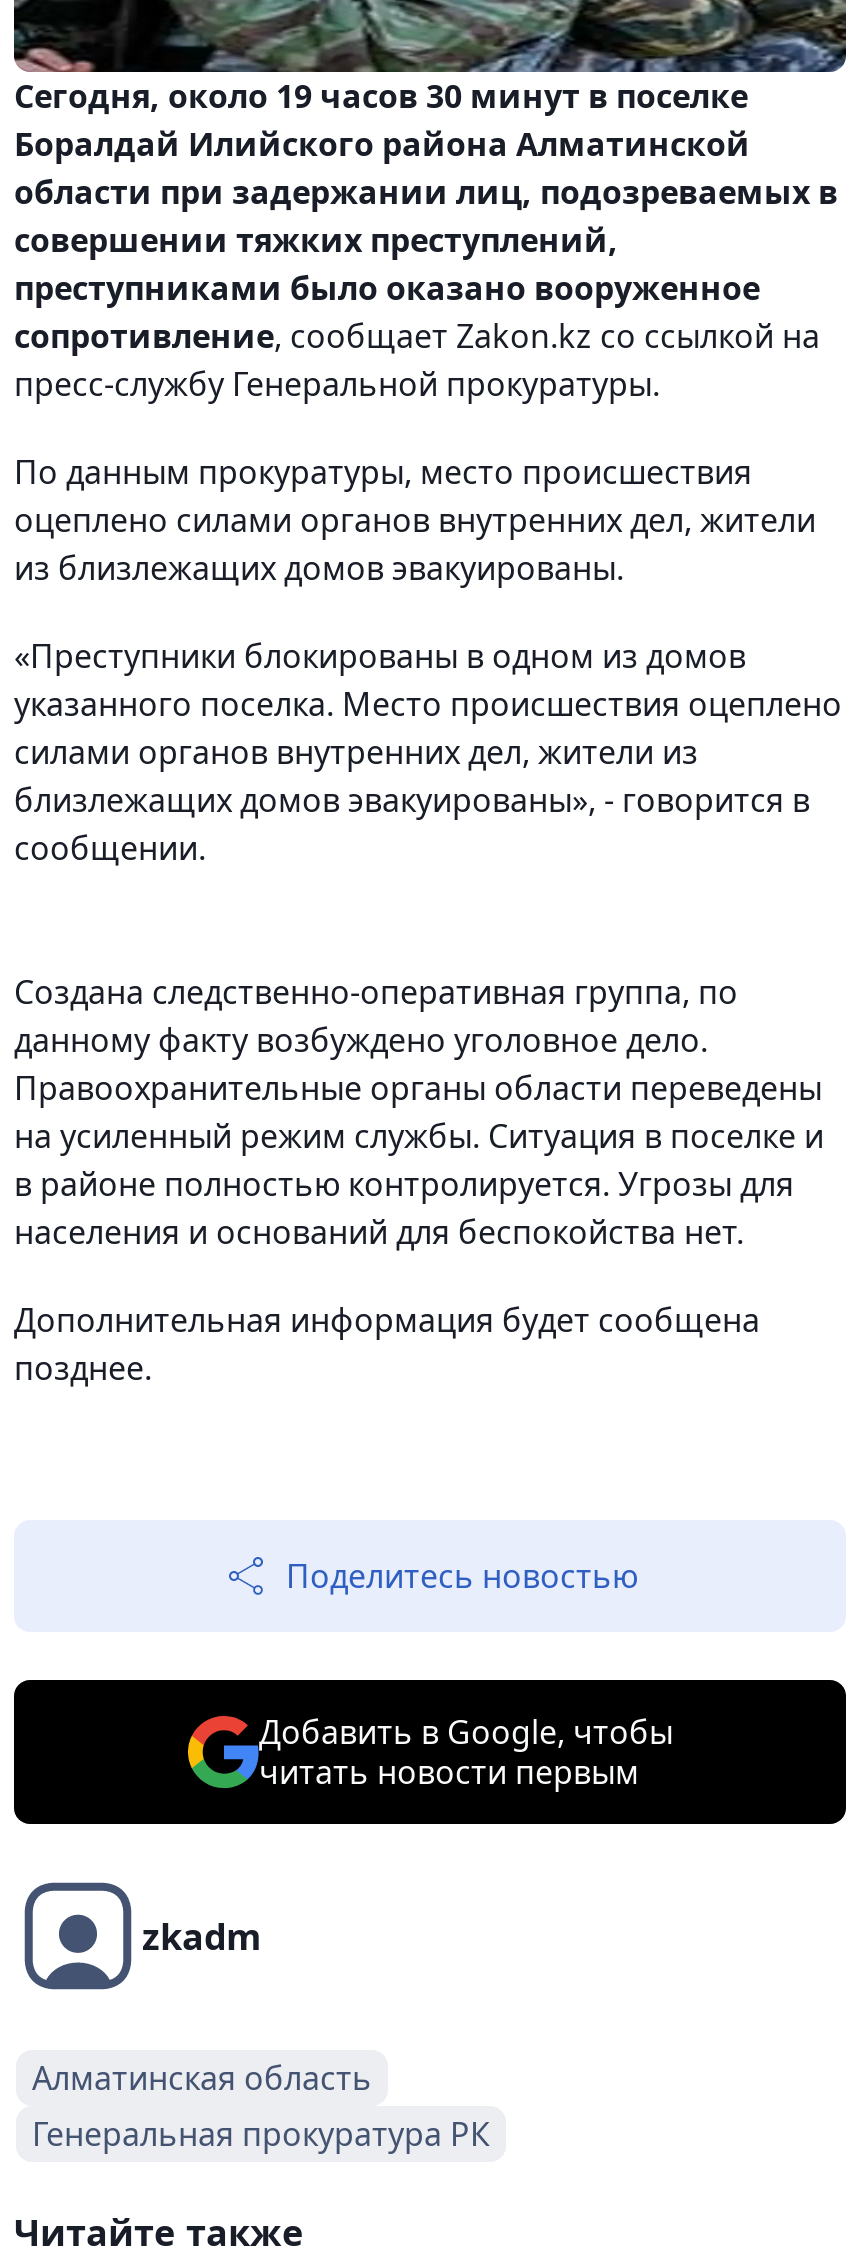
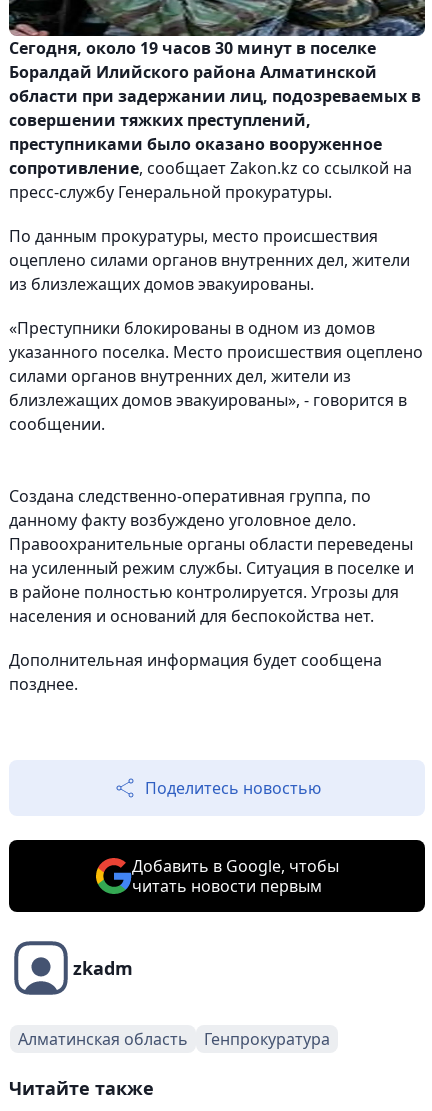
- Генеральная прокуратура РК
+ Генпрокуратура
